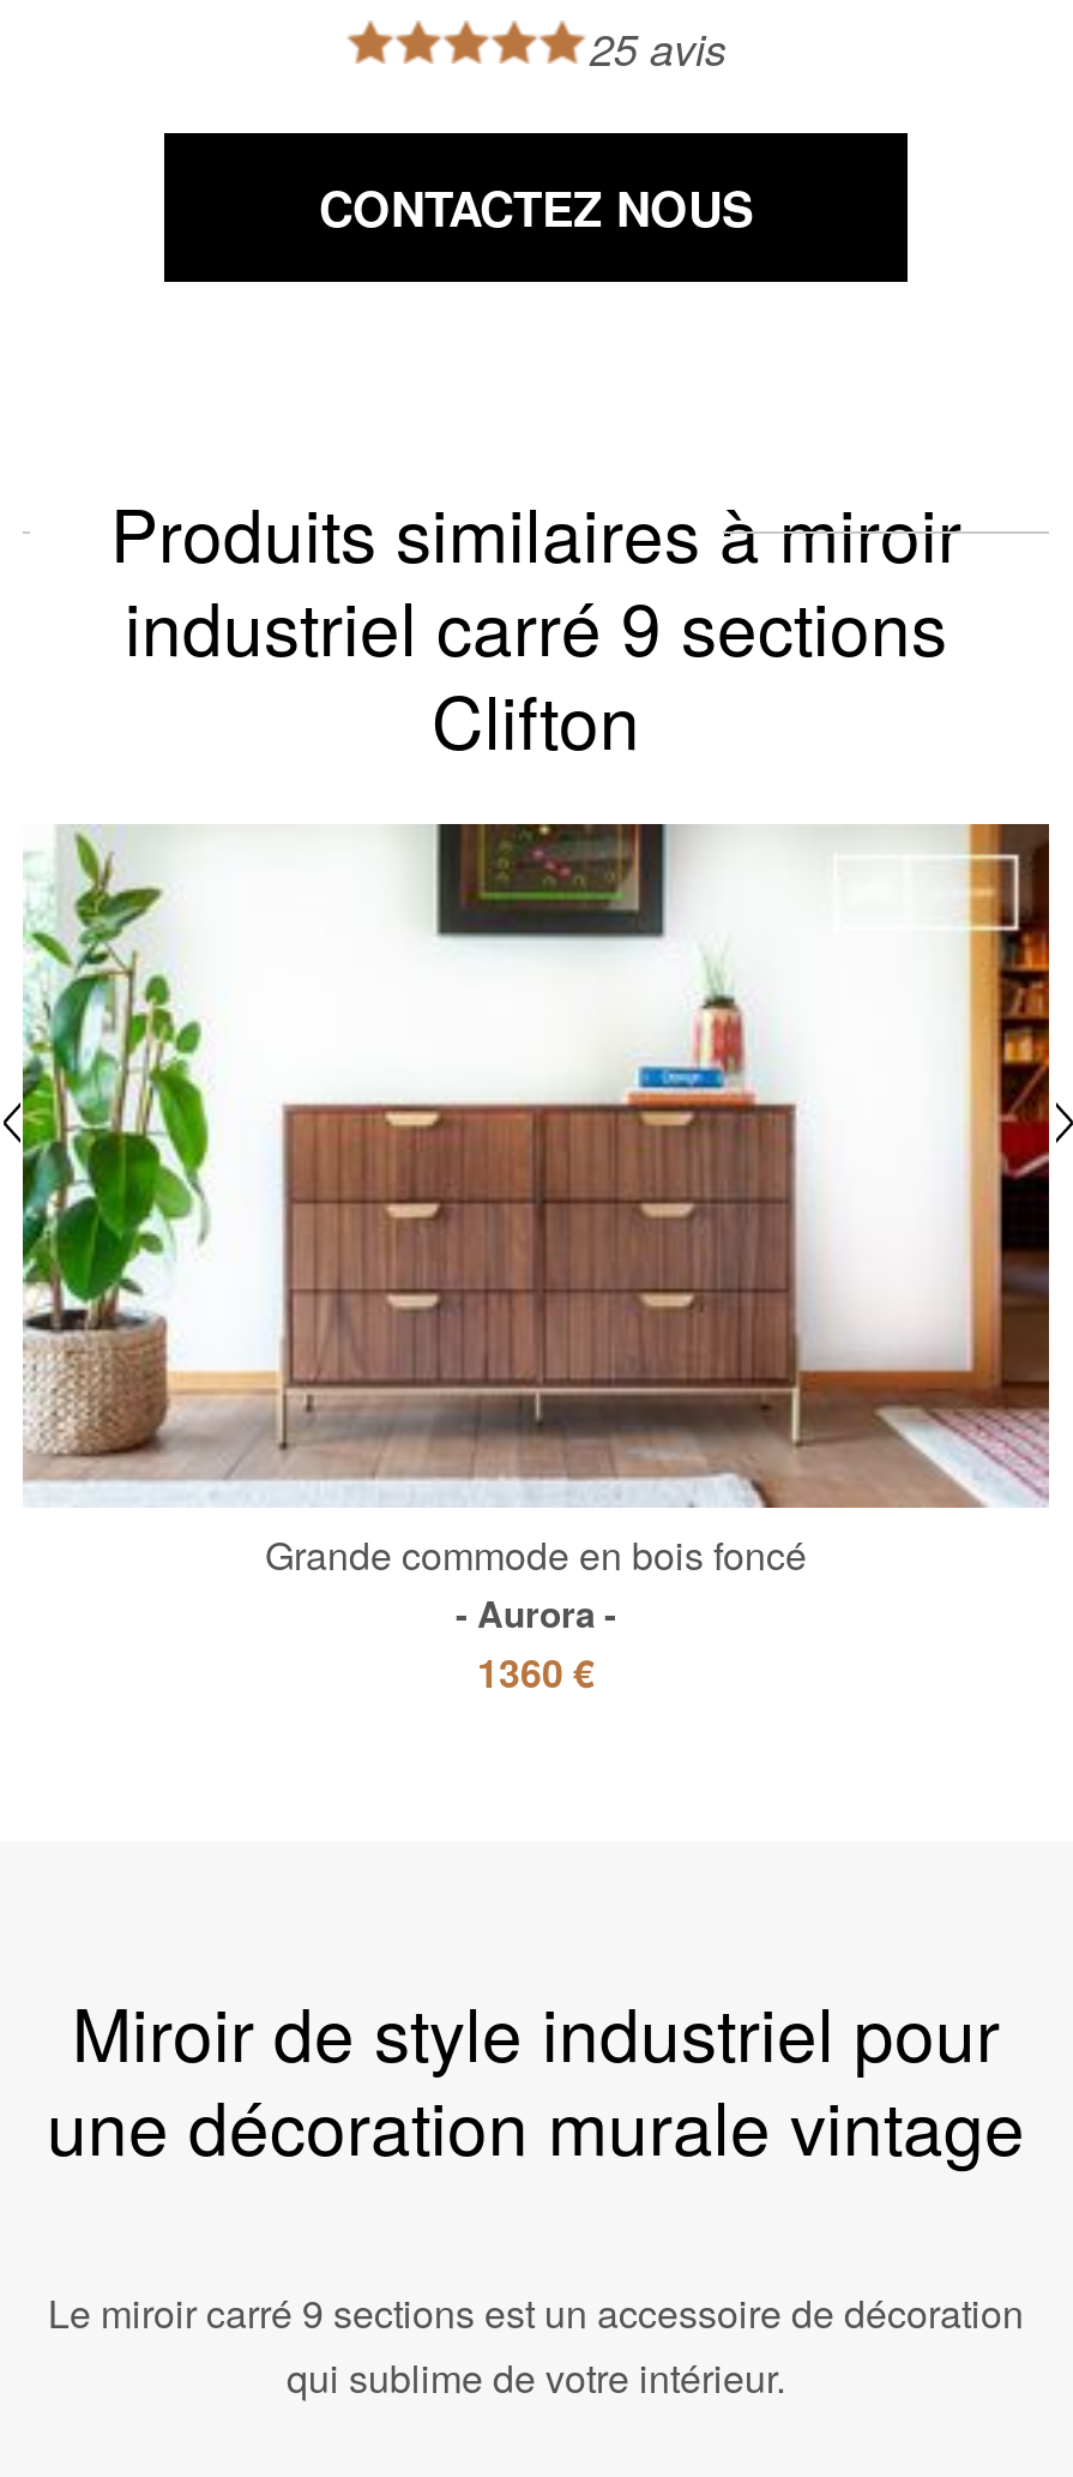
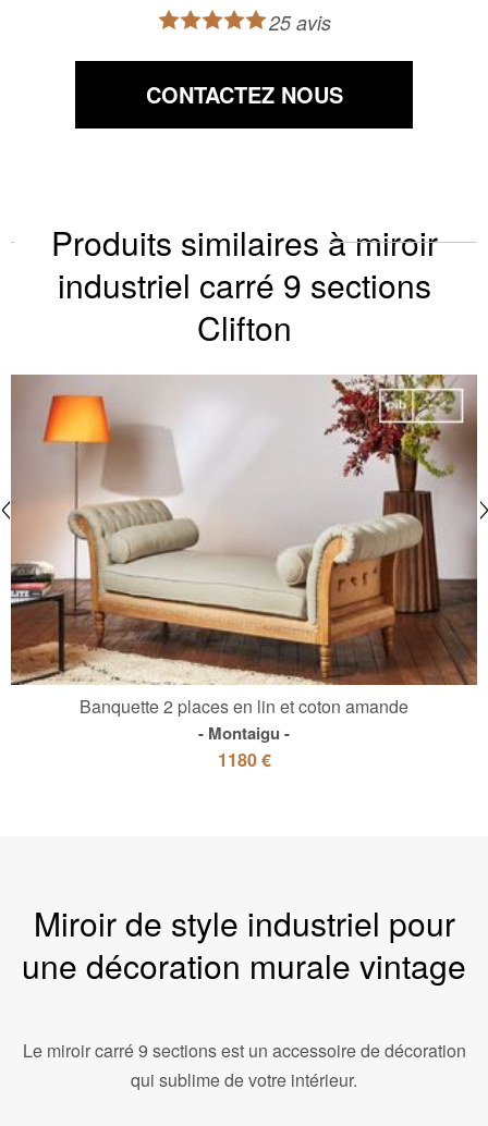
- [image]
- Grande commode en bois foncé
- Aurora
- 1360 €
+ [image]
+ Banquette 2 places en lin et coton amande
+ Montaigu
+ 1180 €
